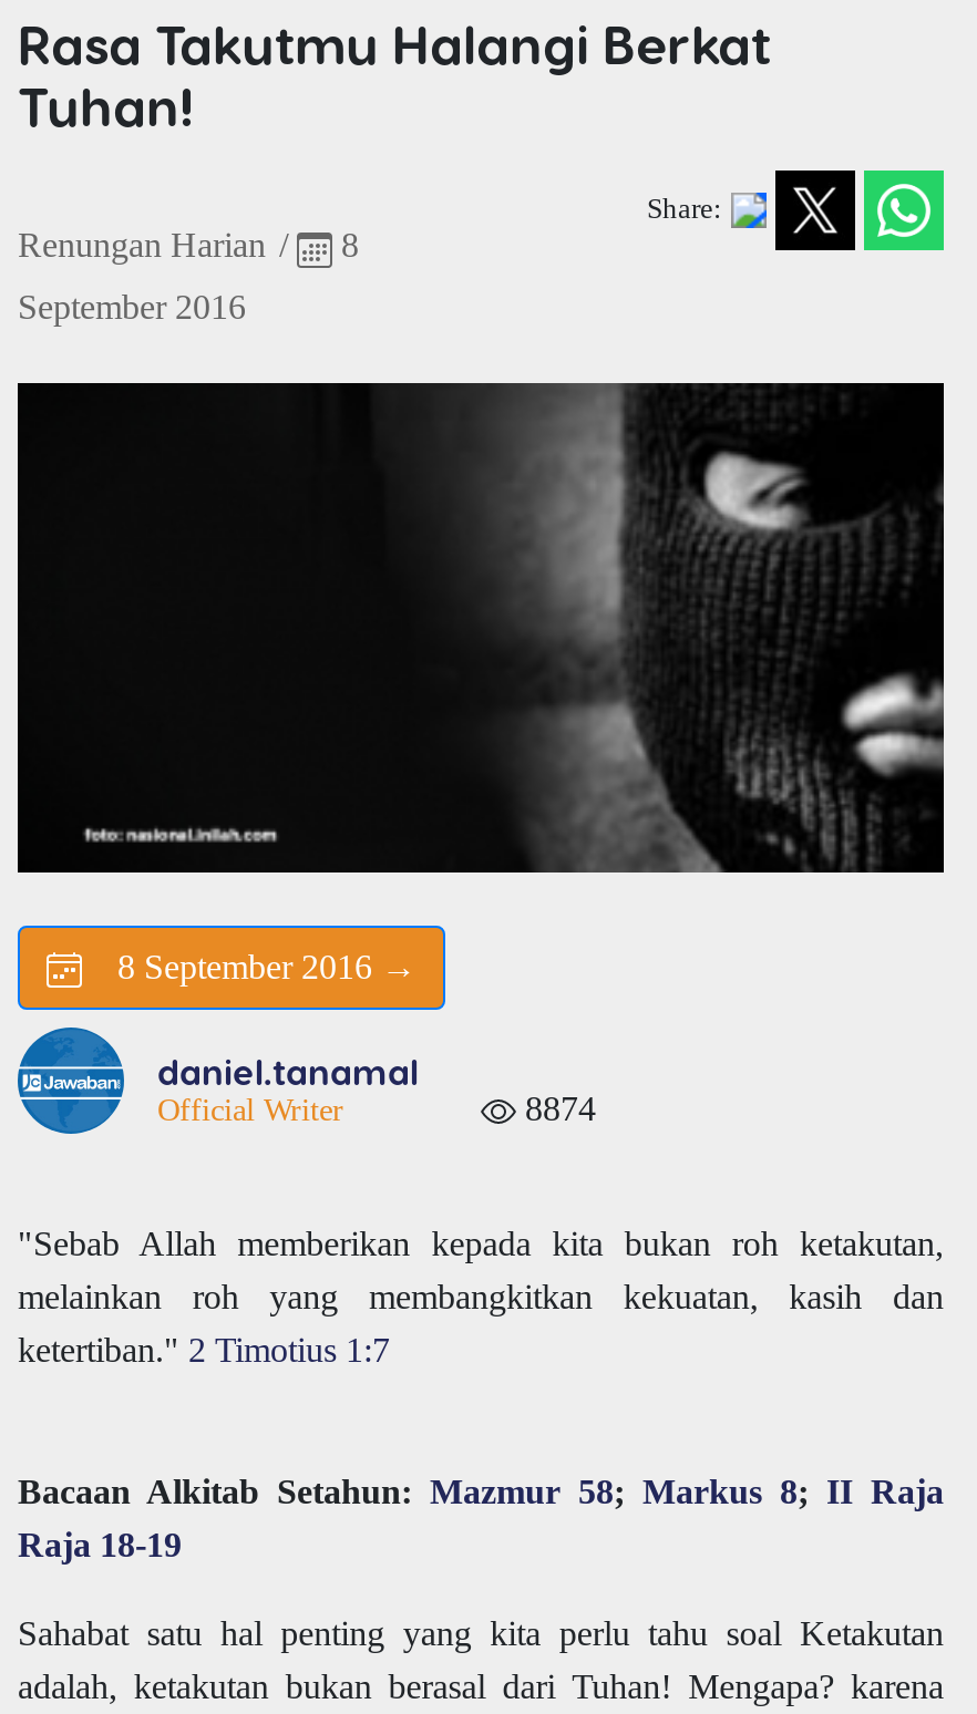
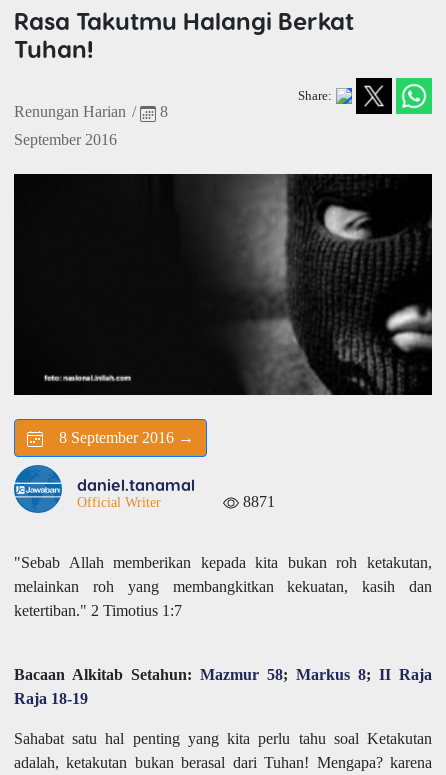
- 8874
+ 8871
